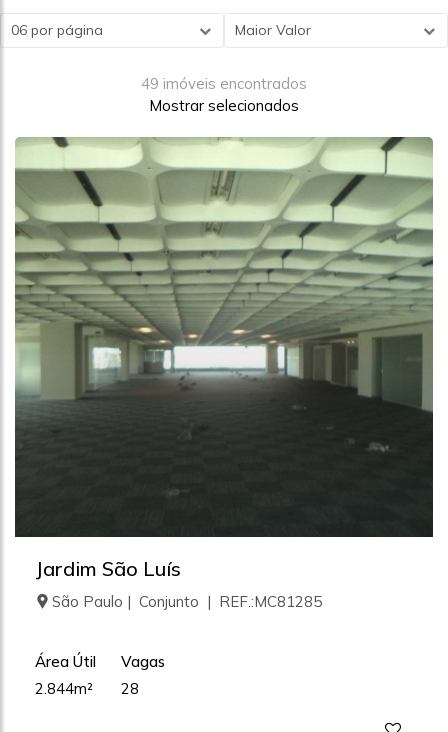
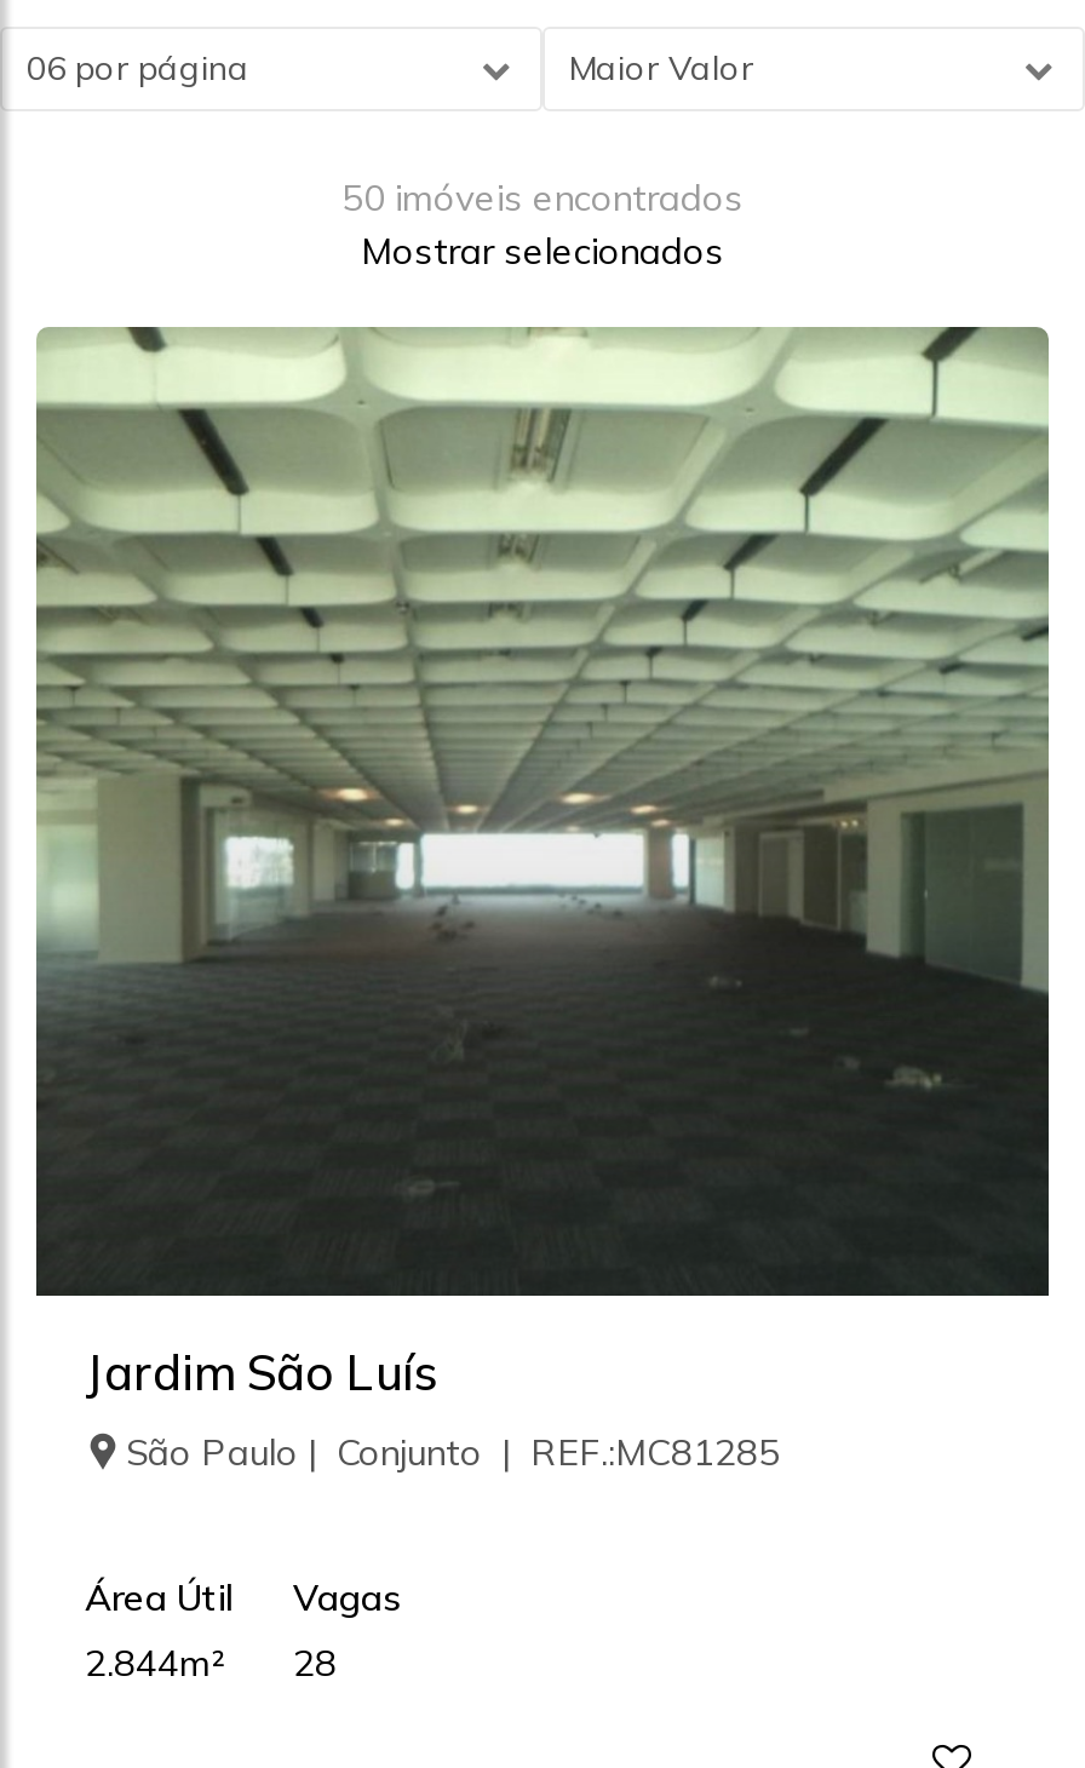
- 49 imóveis encontrados
+ 50 imóveis encontrados
